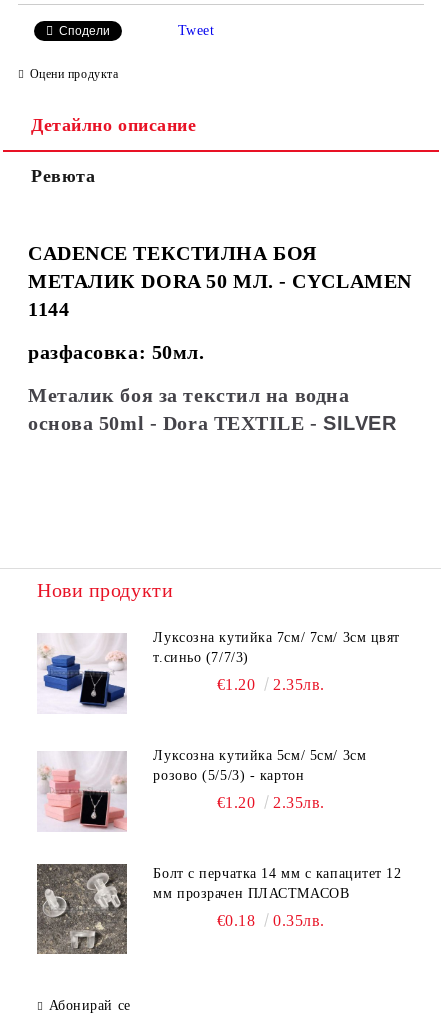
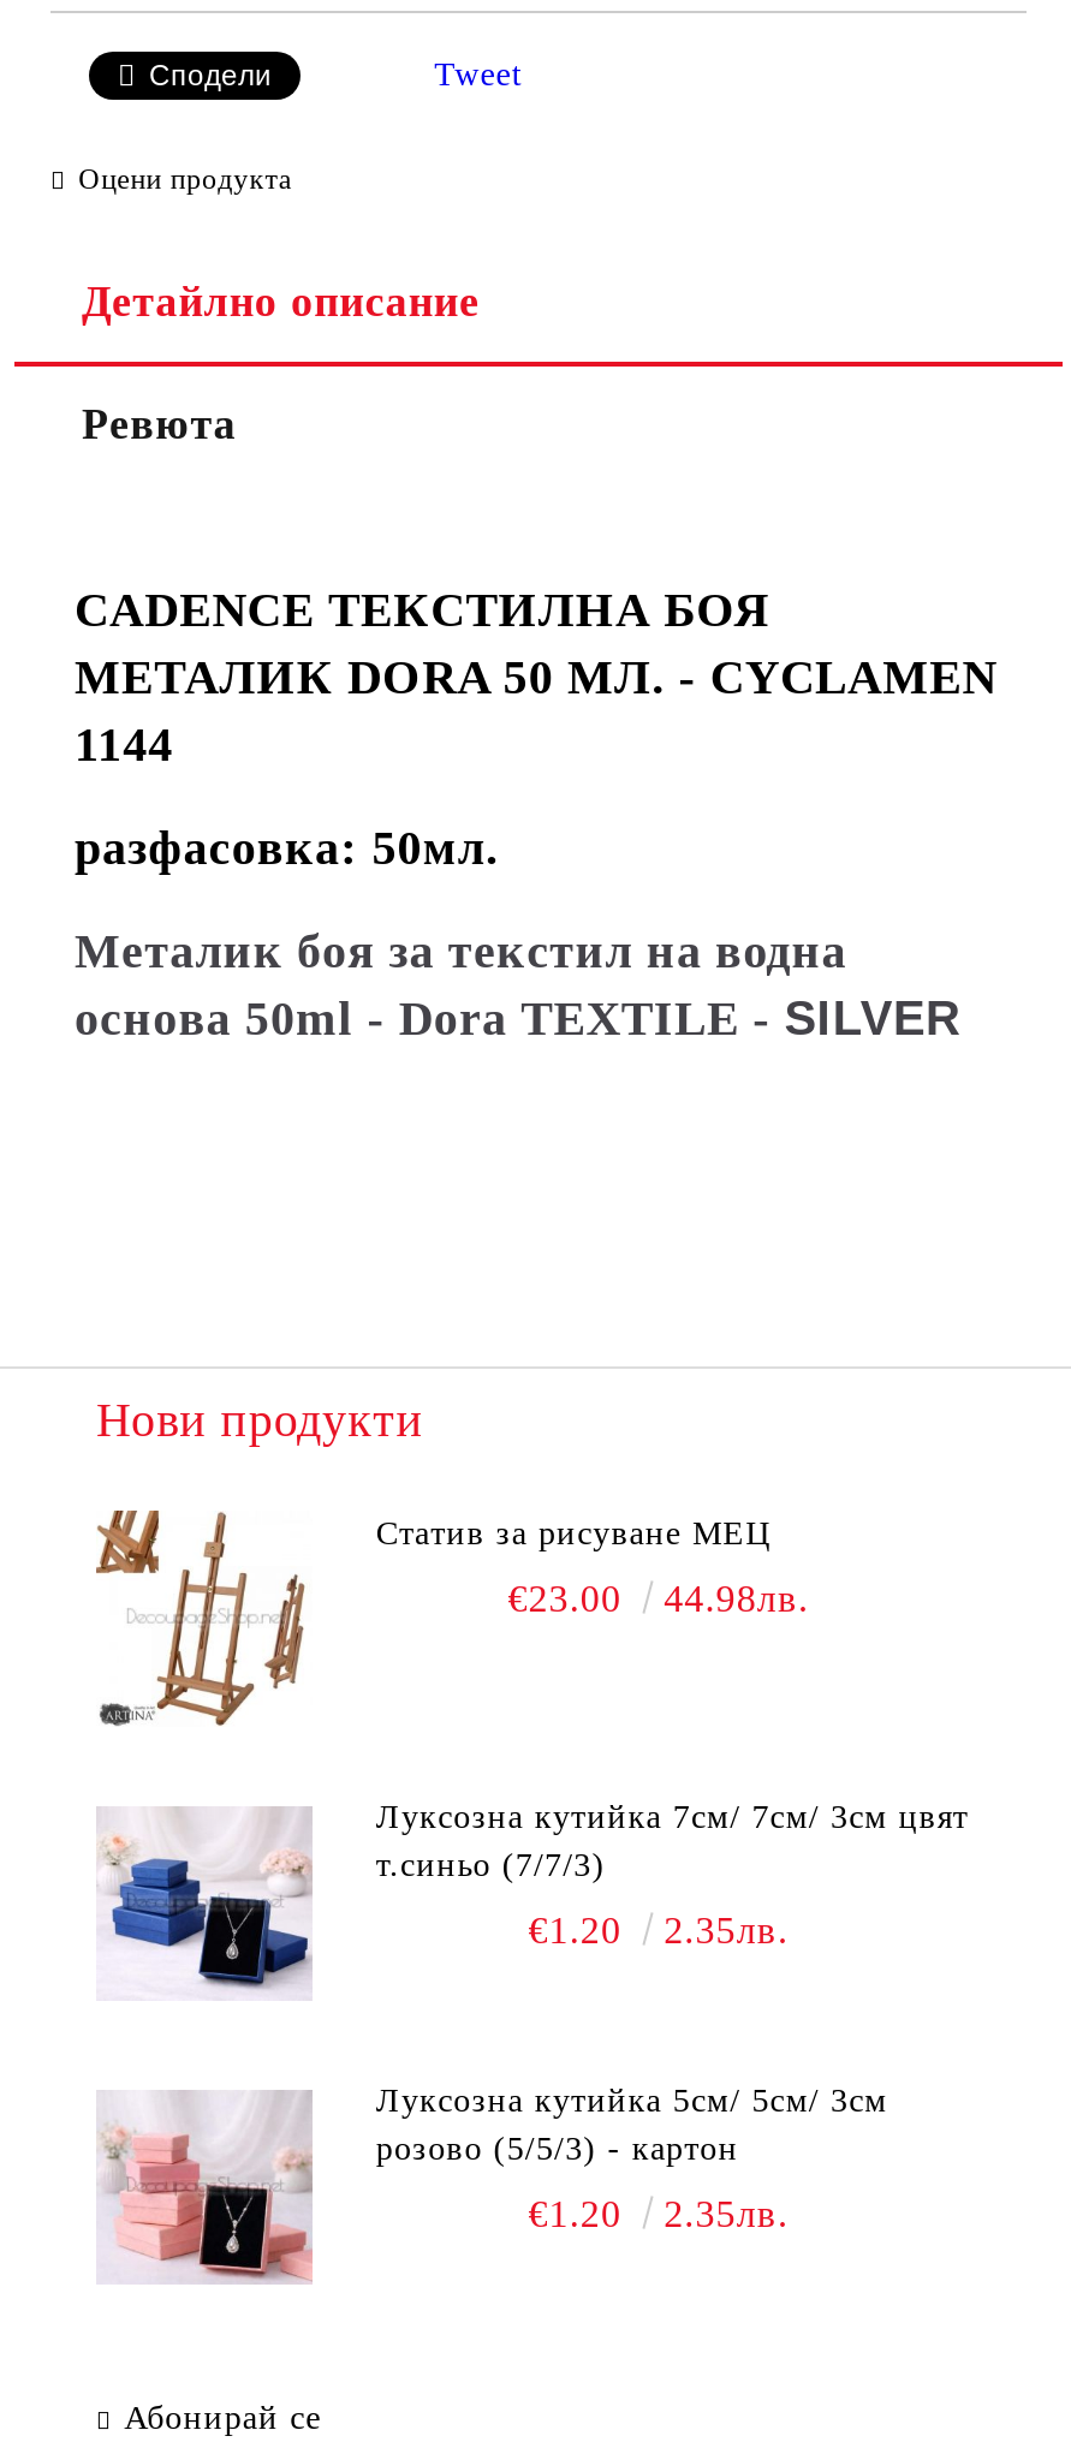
+ [image]
+ Статив за рисуване МЕЦ
+ €23.00
+ 44.98лв.

moved down: [image] | т.синьо (7/7/3) | €1.20 | 2.35лв. | розово (5/5/3) - картон | €1.20 | 2.35лв.

- [image]
- Болт с перчатка 14 мм с капацитет 12
- мм прозрачен ПЛАСТМАСОВ
- €0.18
- 0.35лв.
